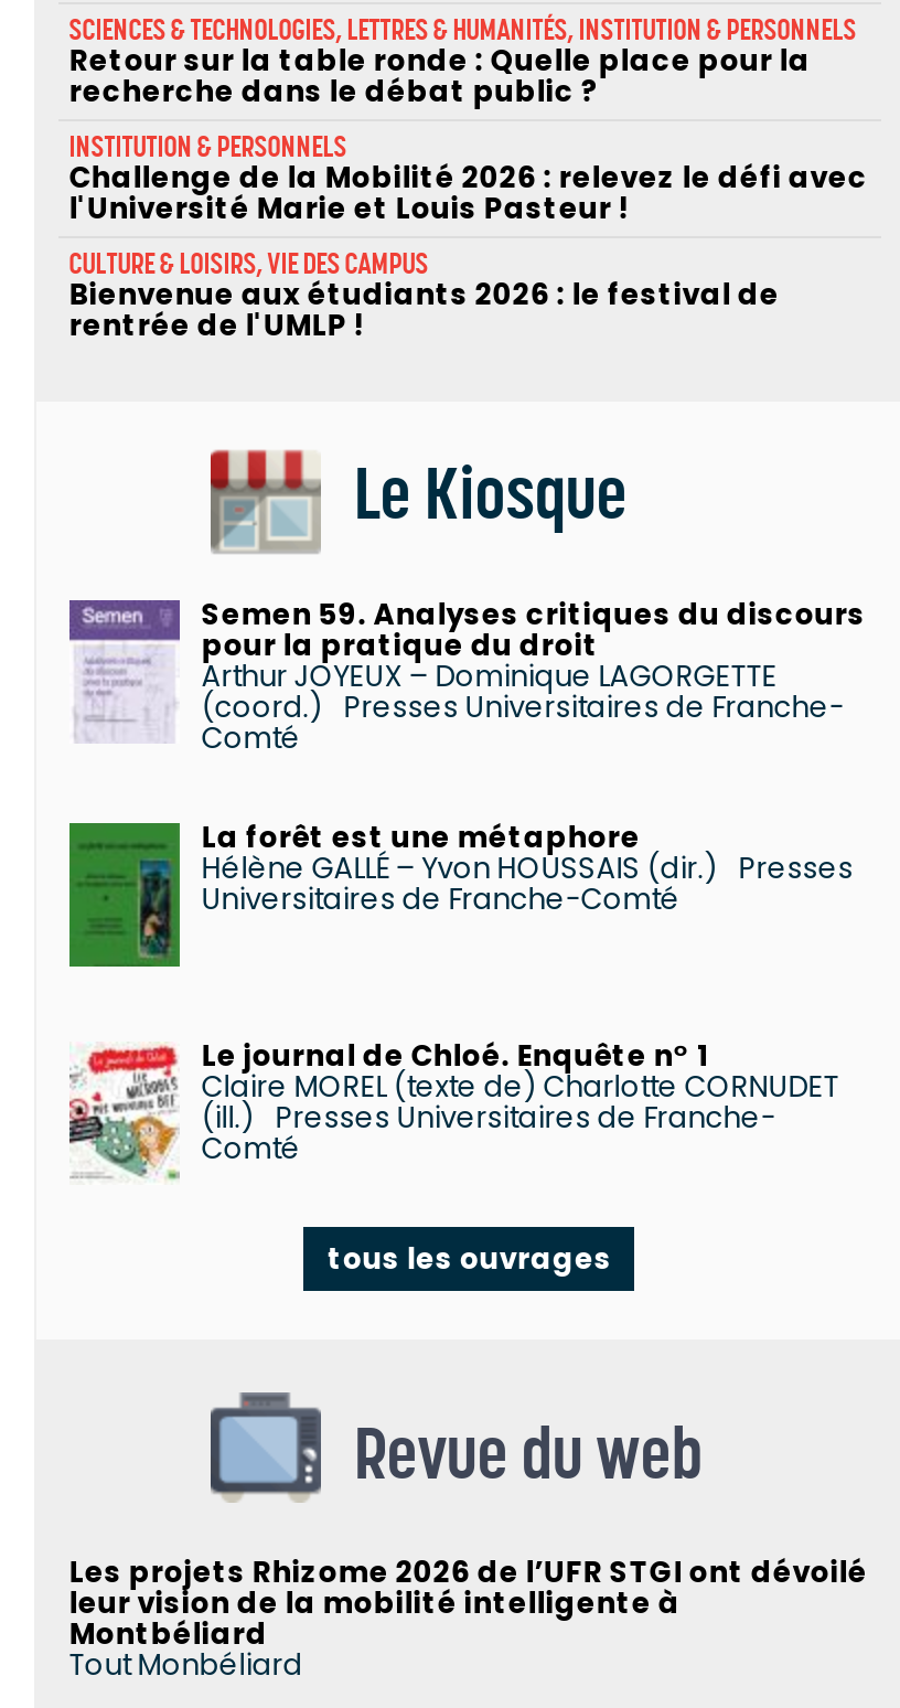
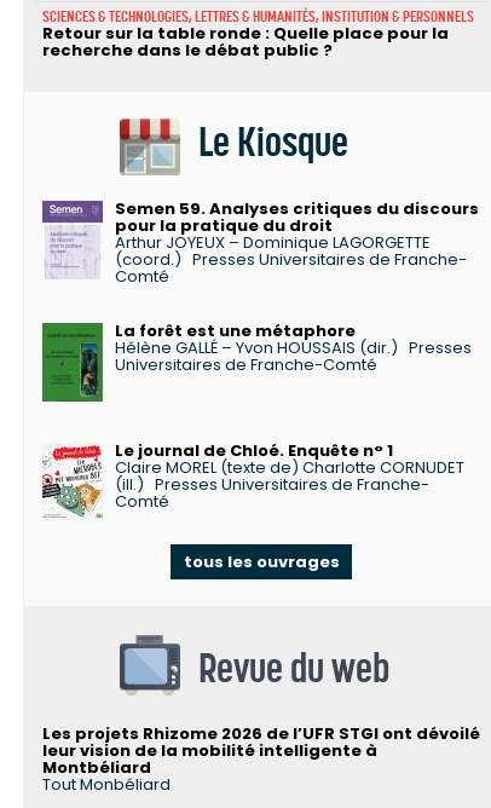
- INSTITUTION & PERSONNELS
- Challenge de la Mobilité 2026 : relevez le défi avec
- l'Université Marie et Louis Pasteur !
- CULTURE & LOISIRS, VIE DES CAMPUS
- Bienvenue aux étudiants 2026 : le festival de
- rentrée de l'UMLP !
